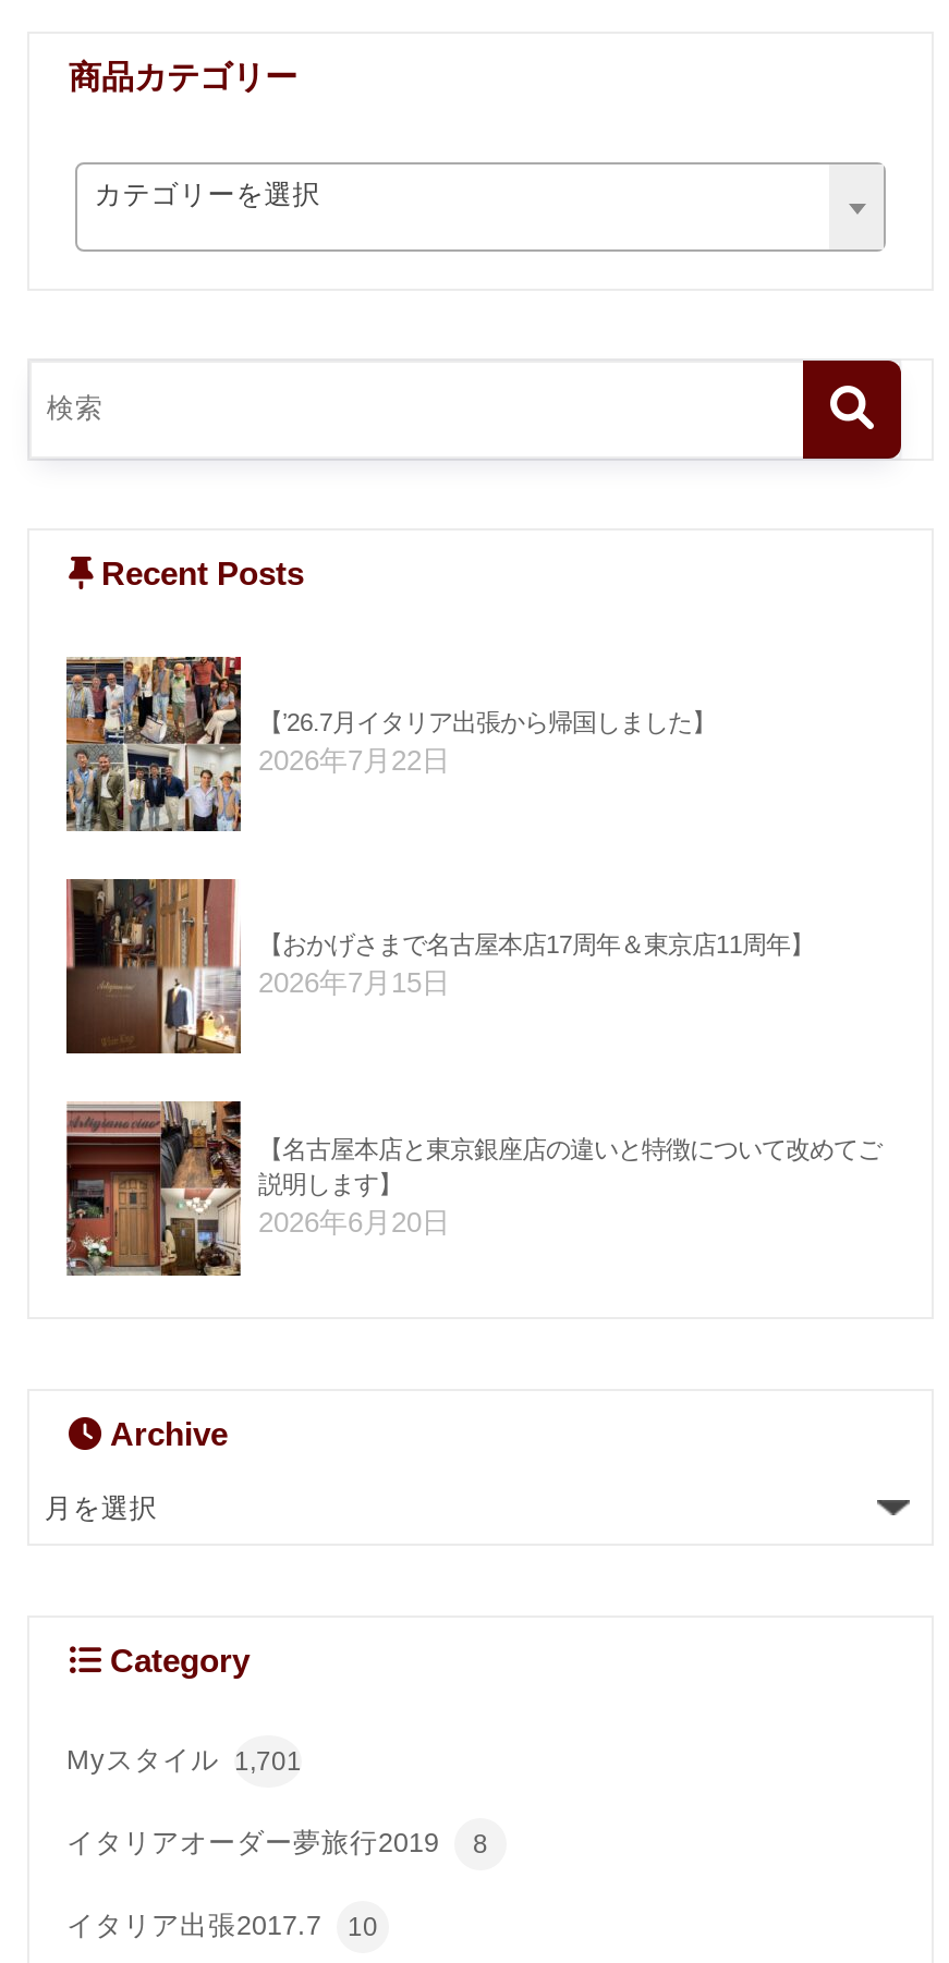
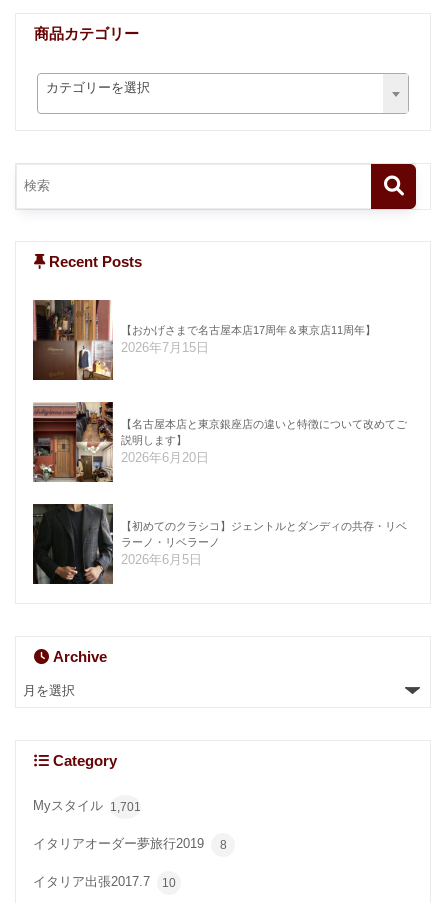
- [image]
- 【’26.7月イタリア出張から帰国しました】
- 2026年7月22日

moved up: [image] | 【おかげさまで名古屋本店17周年＆東京店11周年】 | 2026年7月15日 | 【名古屋本店と東京銀座店の違いと特徴について改めてご | 説明します】 | 2026年6月20日

+ [image]
+ 【初めてのクラシコ】ジェントルとダンディの共存・リベ
+ ラーノ・リベラーノ
+ 2026年6月5日
